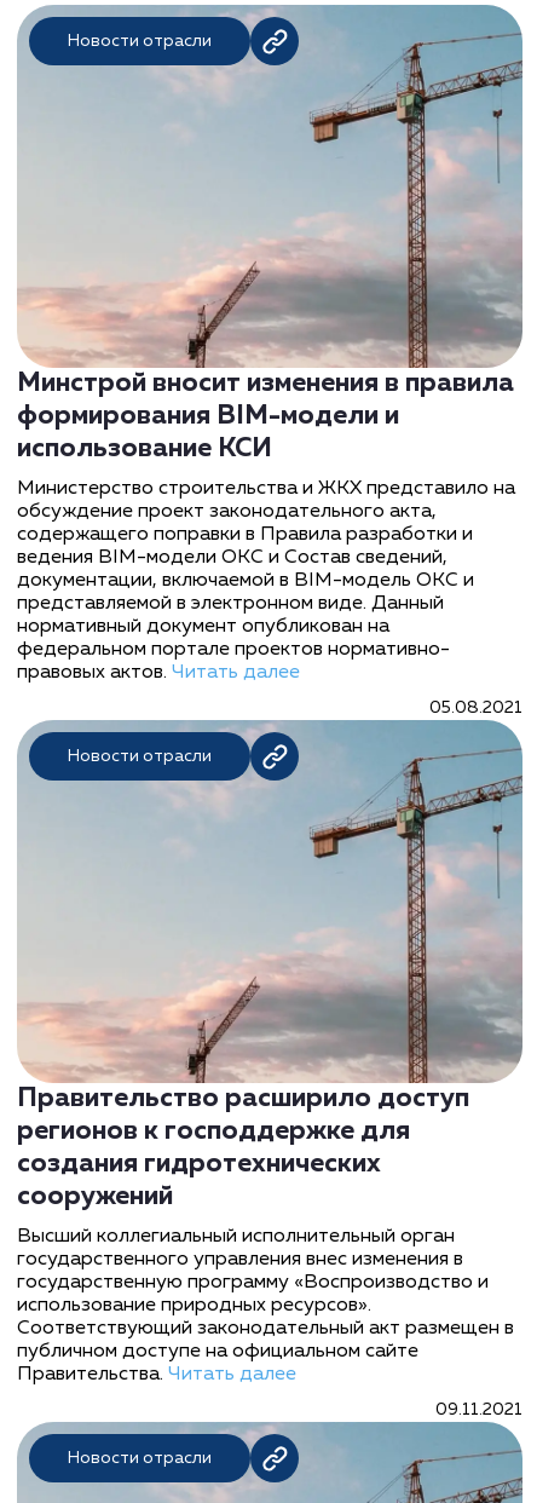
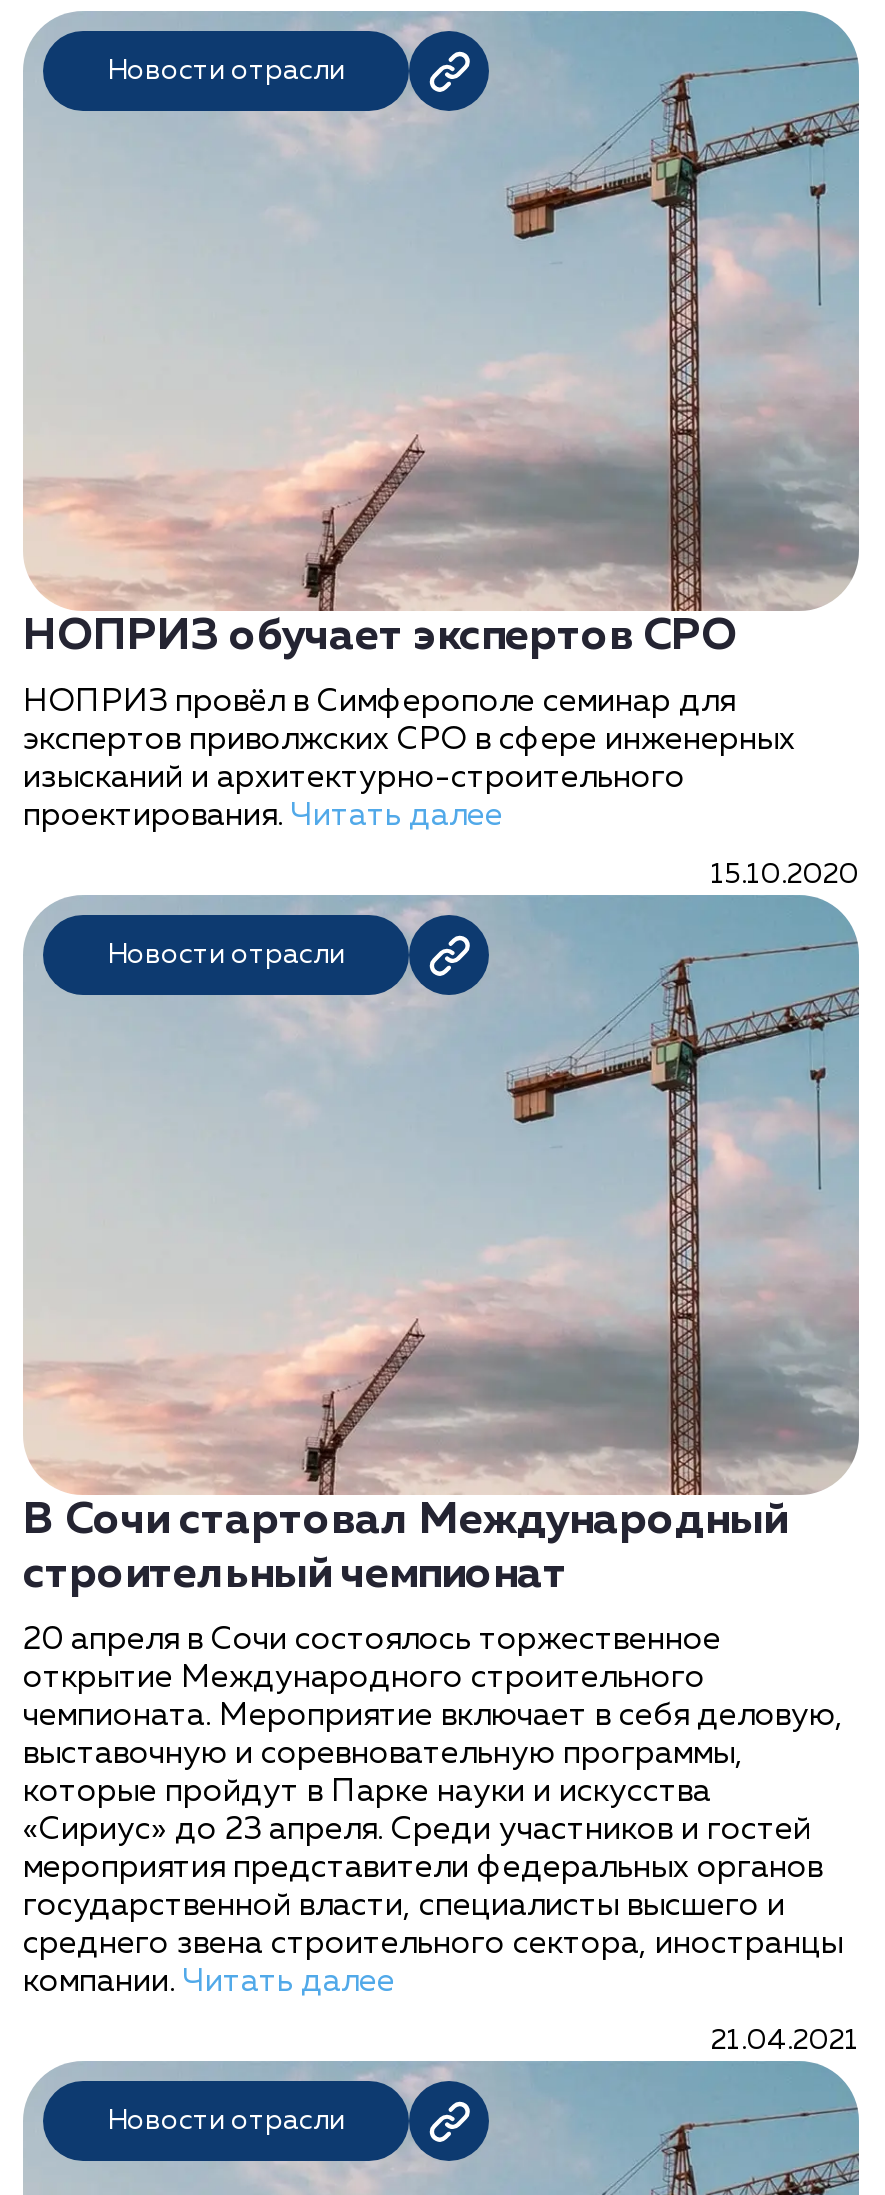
- Минстрой вносит изменения в правила
- формирования BIM-модели и
- использование КСИ
+ НОПРИЗ обучает экспертов СРО

- Министерство строительства и ЖКХ представило на
- обсуждение проект законодательного акта,
- содержащего поправки в Правила разработки и
- ведения BIM-модели ОКС и Состав сведений,
- документации, включаемой в BIM-модель ОКС и
- представляемой в электронном виде. Данный
- нормативный документ опубликован на
- федеральном портале проектов нормативно-
- правовых актов. Читать далее
+ НОПРИЗ провёл в Симферополе семинар для
+ экспертов приволжских СРО в сфере инженерных
+ изысканий и архитектурно-строительного
+ проектирования. Читать далее

- 05.08.2021
+ 15.10.2020

- Правительство расширило доступ
- регионов к господдержке для
- создания гидротехнических
- сооружений
+ В Сочи стартовал Международный
+ строительный чемпионат

- Высший коллегиальный исполнительный орган
- государственного управления внес изменения в
- государственную программу «Воспроизводство и
- использование природных ресурсов».
- Соответствующий законодательный акт размещен в
- публичном доступе на официальном сайте
- Правительства. Читать далее
+ 20 апреля в Сочи состоялось торжественное
+ открытие Международного строительного
+ чемпионата. Мероприятие включает в себя деловую,
+ выставочную и соревновательную программы,
+ которые пройдут в Парке науки и искусства
+ «Сириус» до 23 апреля. Среди участников и гостей
+ мероприятия представители федеральных органов
+ государственной власти, специалисты высшего и
+ среднего звена строительного сектора, иностранцы
+ компании. Читать далее

- 09.11.2021
+ 21.04.2021
